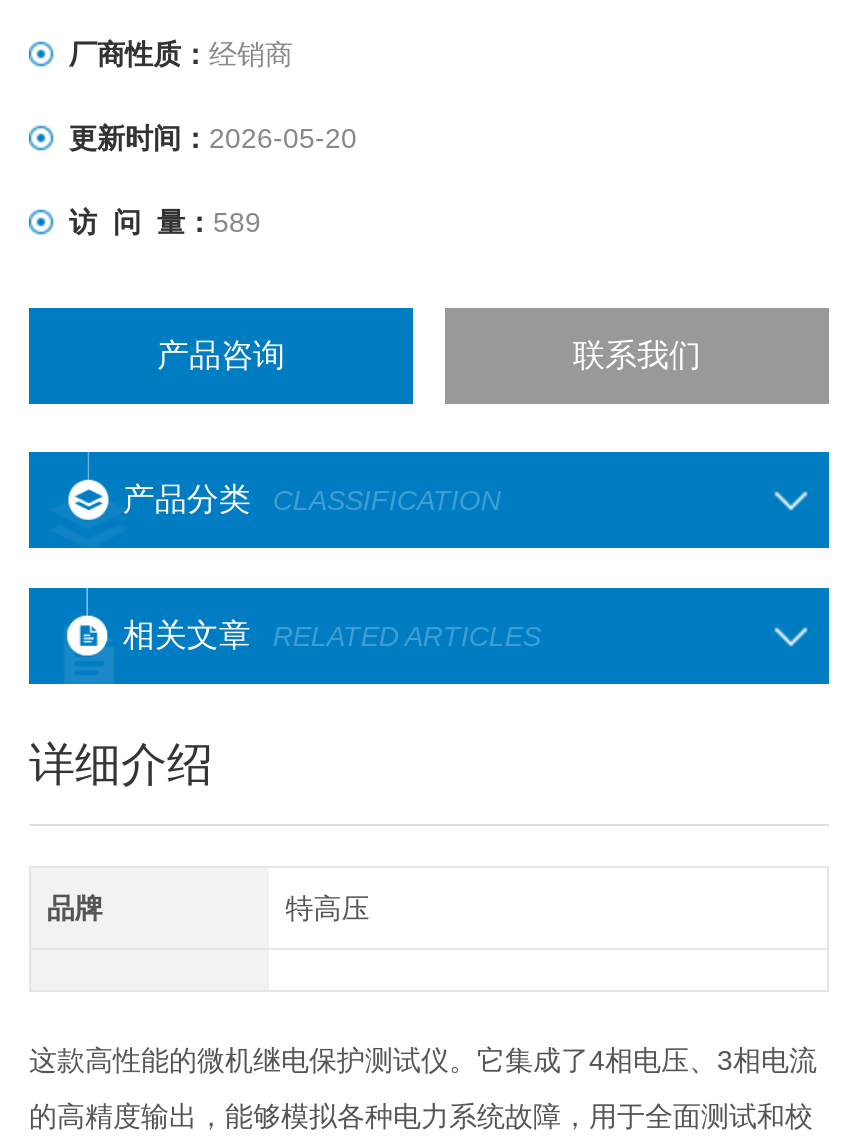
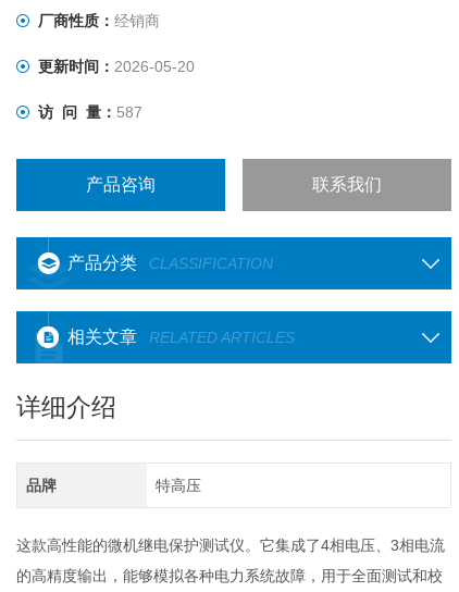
- 访 问 量：589
+ 访 问 量：587
